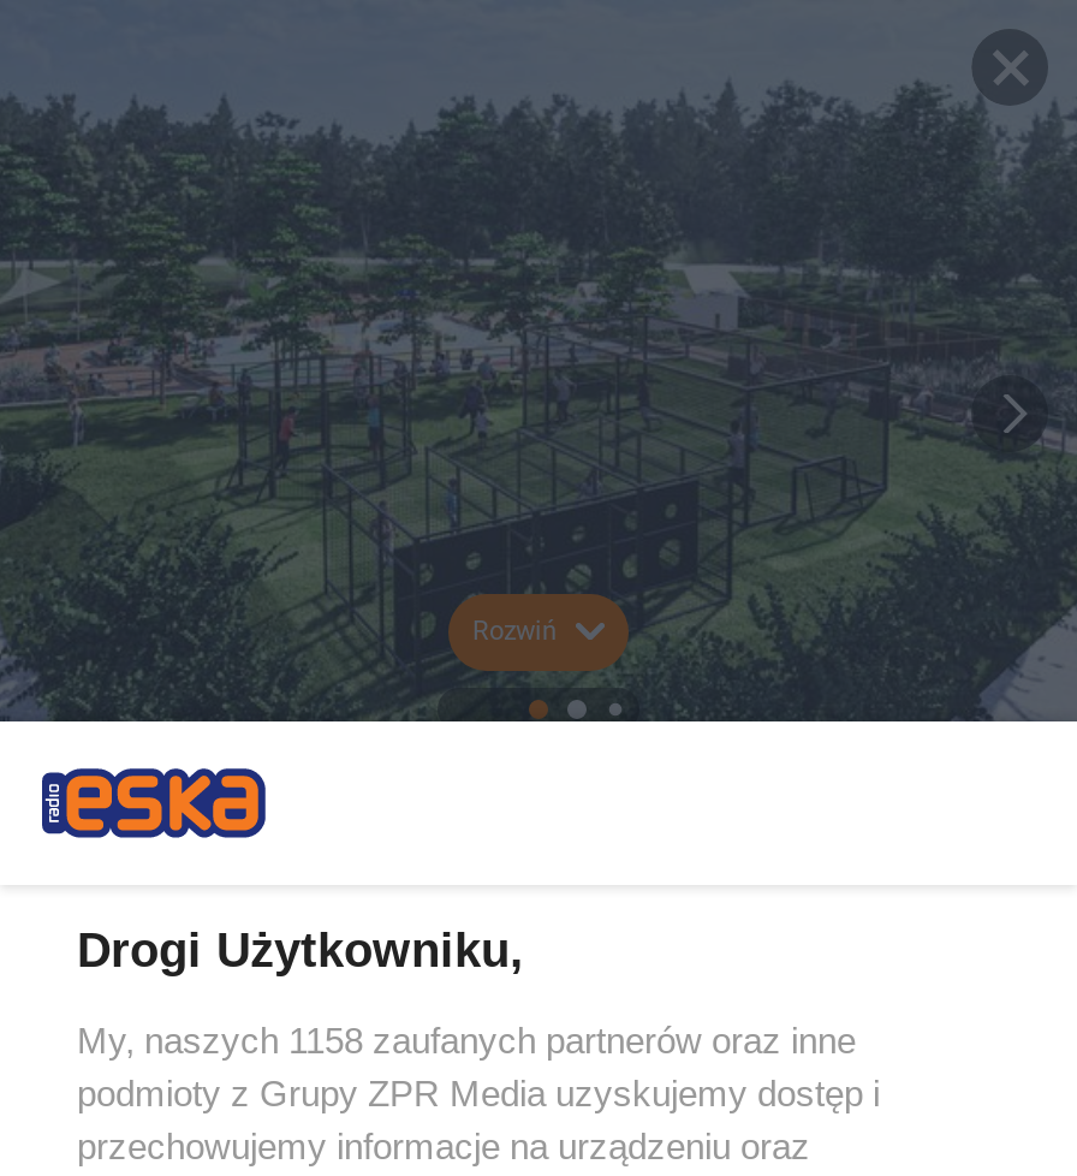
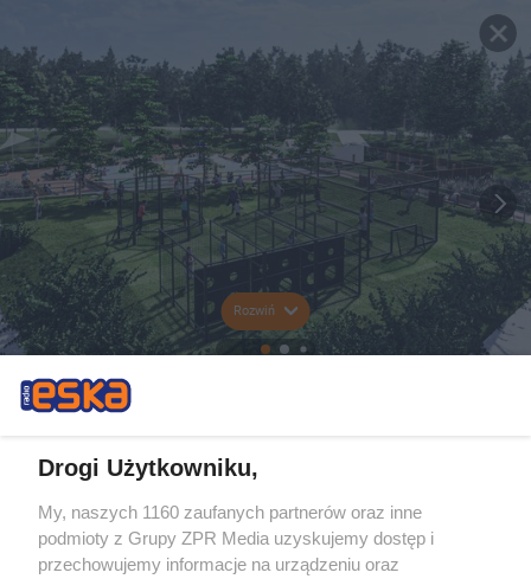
- My, naszych 1158 zaufanych partnerów oraz inne
+ My, naszych 1160 zaufanych partnerów oraz inne
